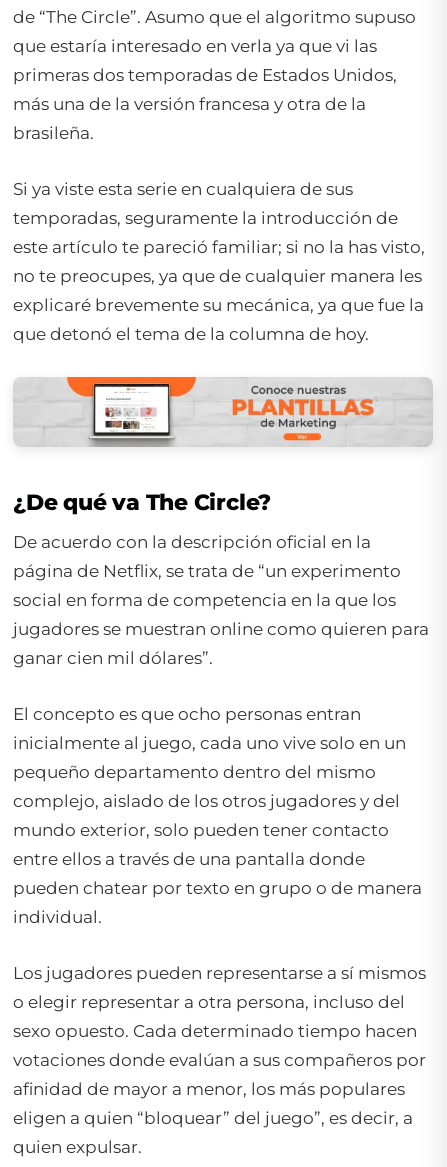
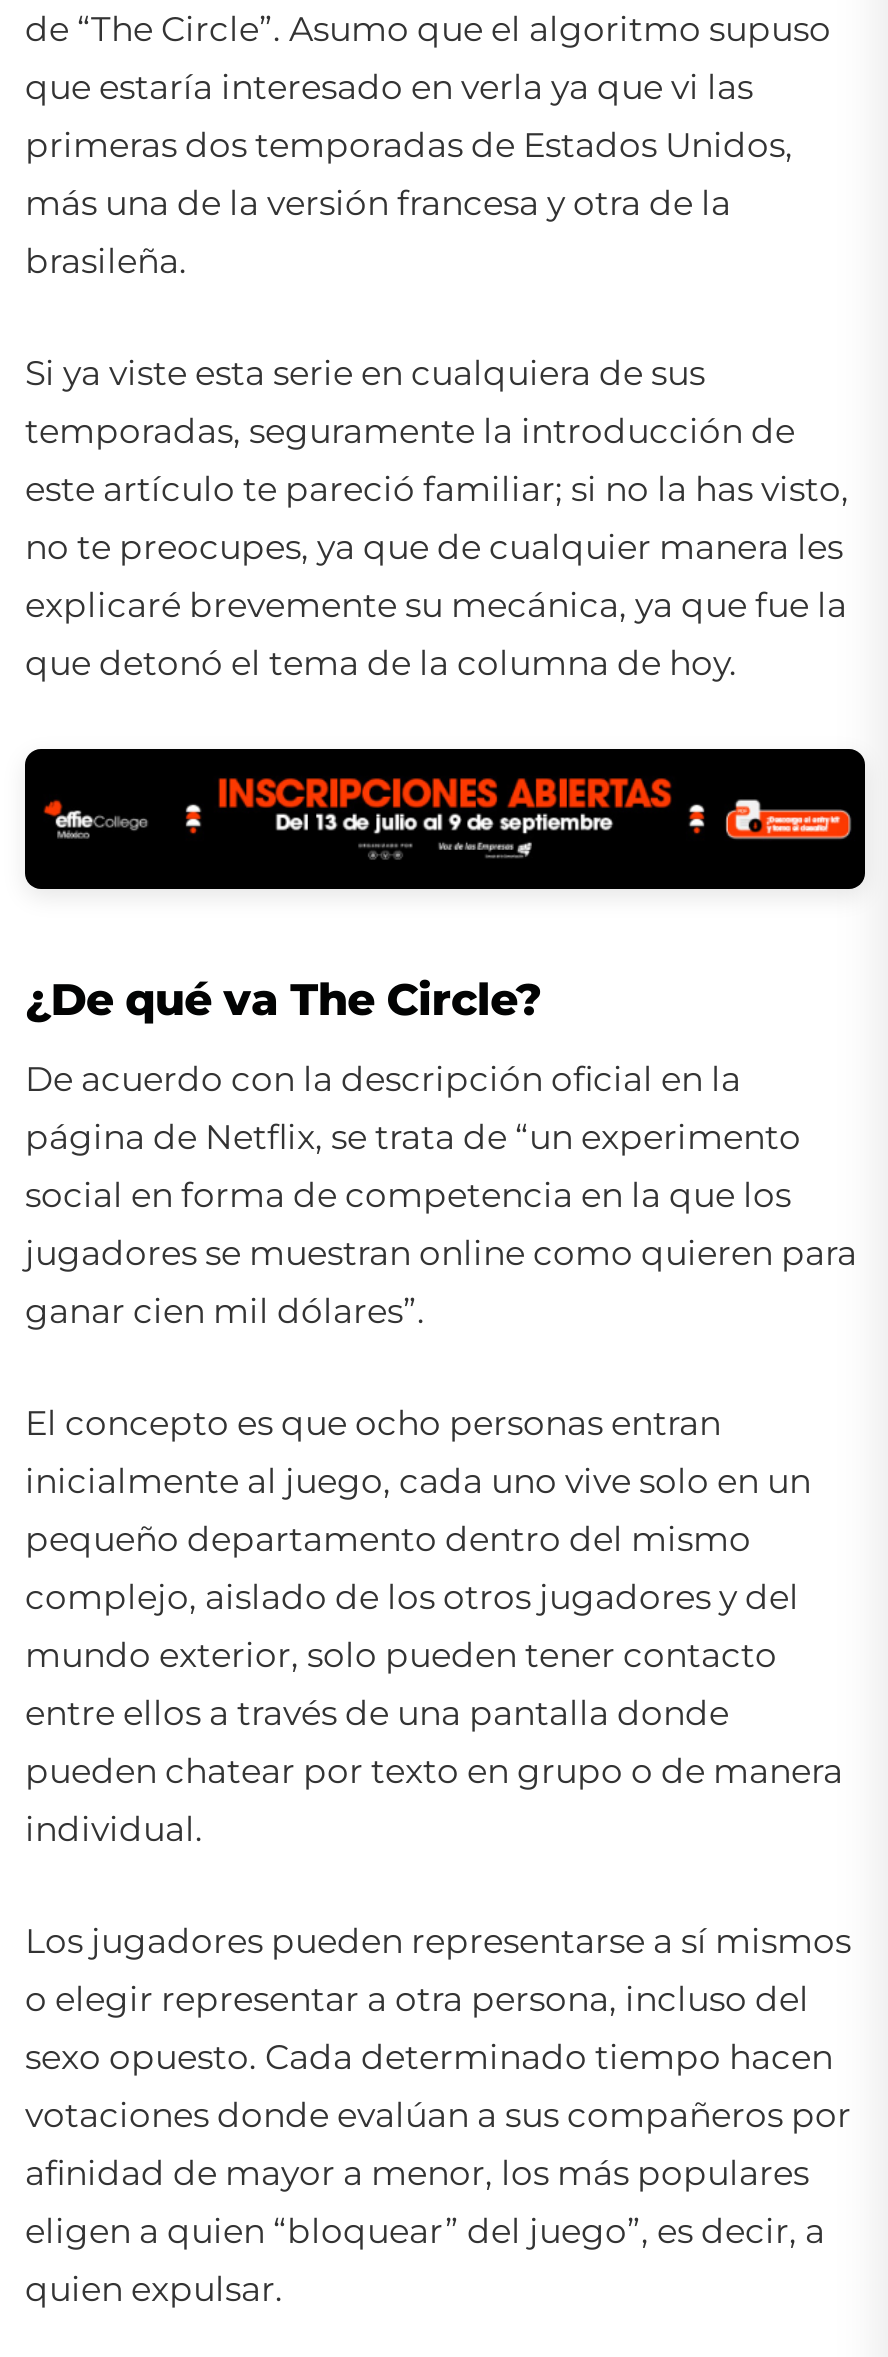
- [image]
+ [image]
